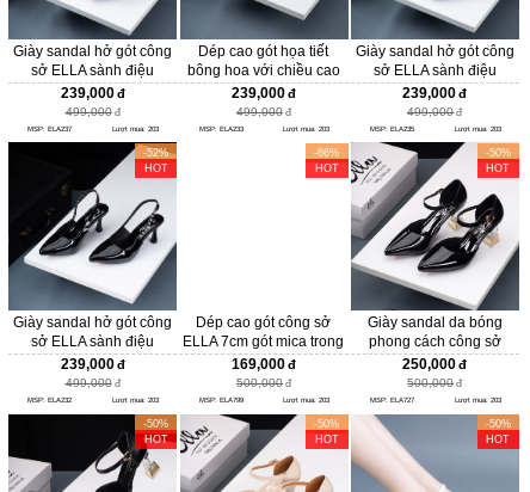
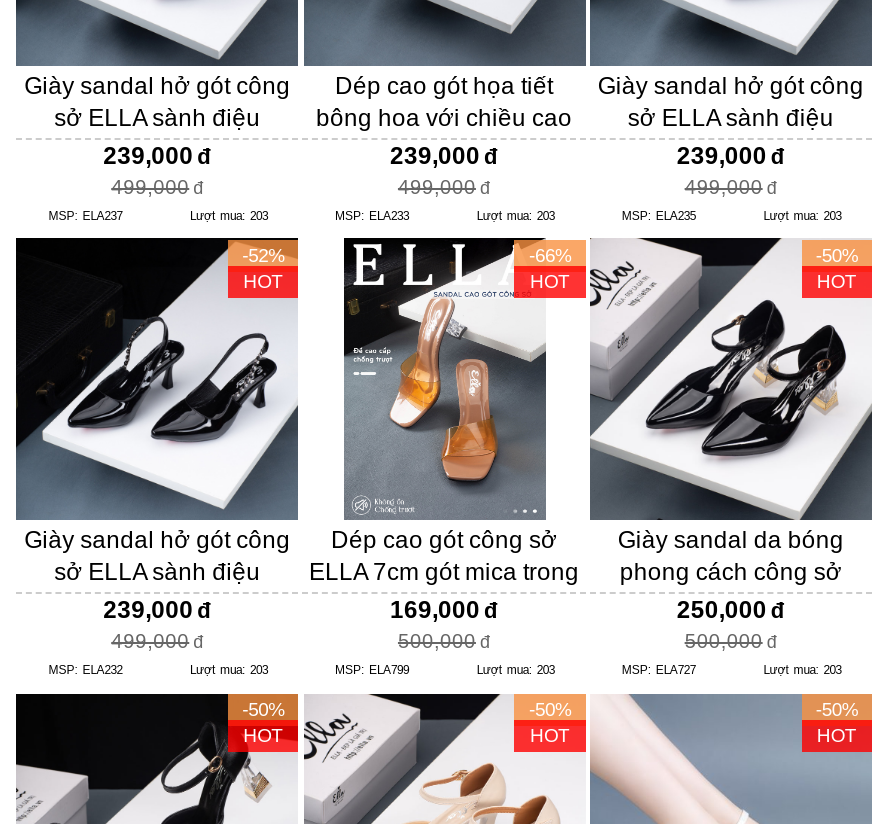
+ [image]
